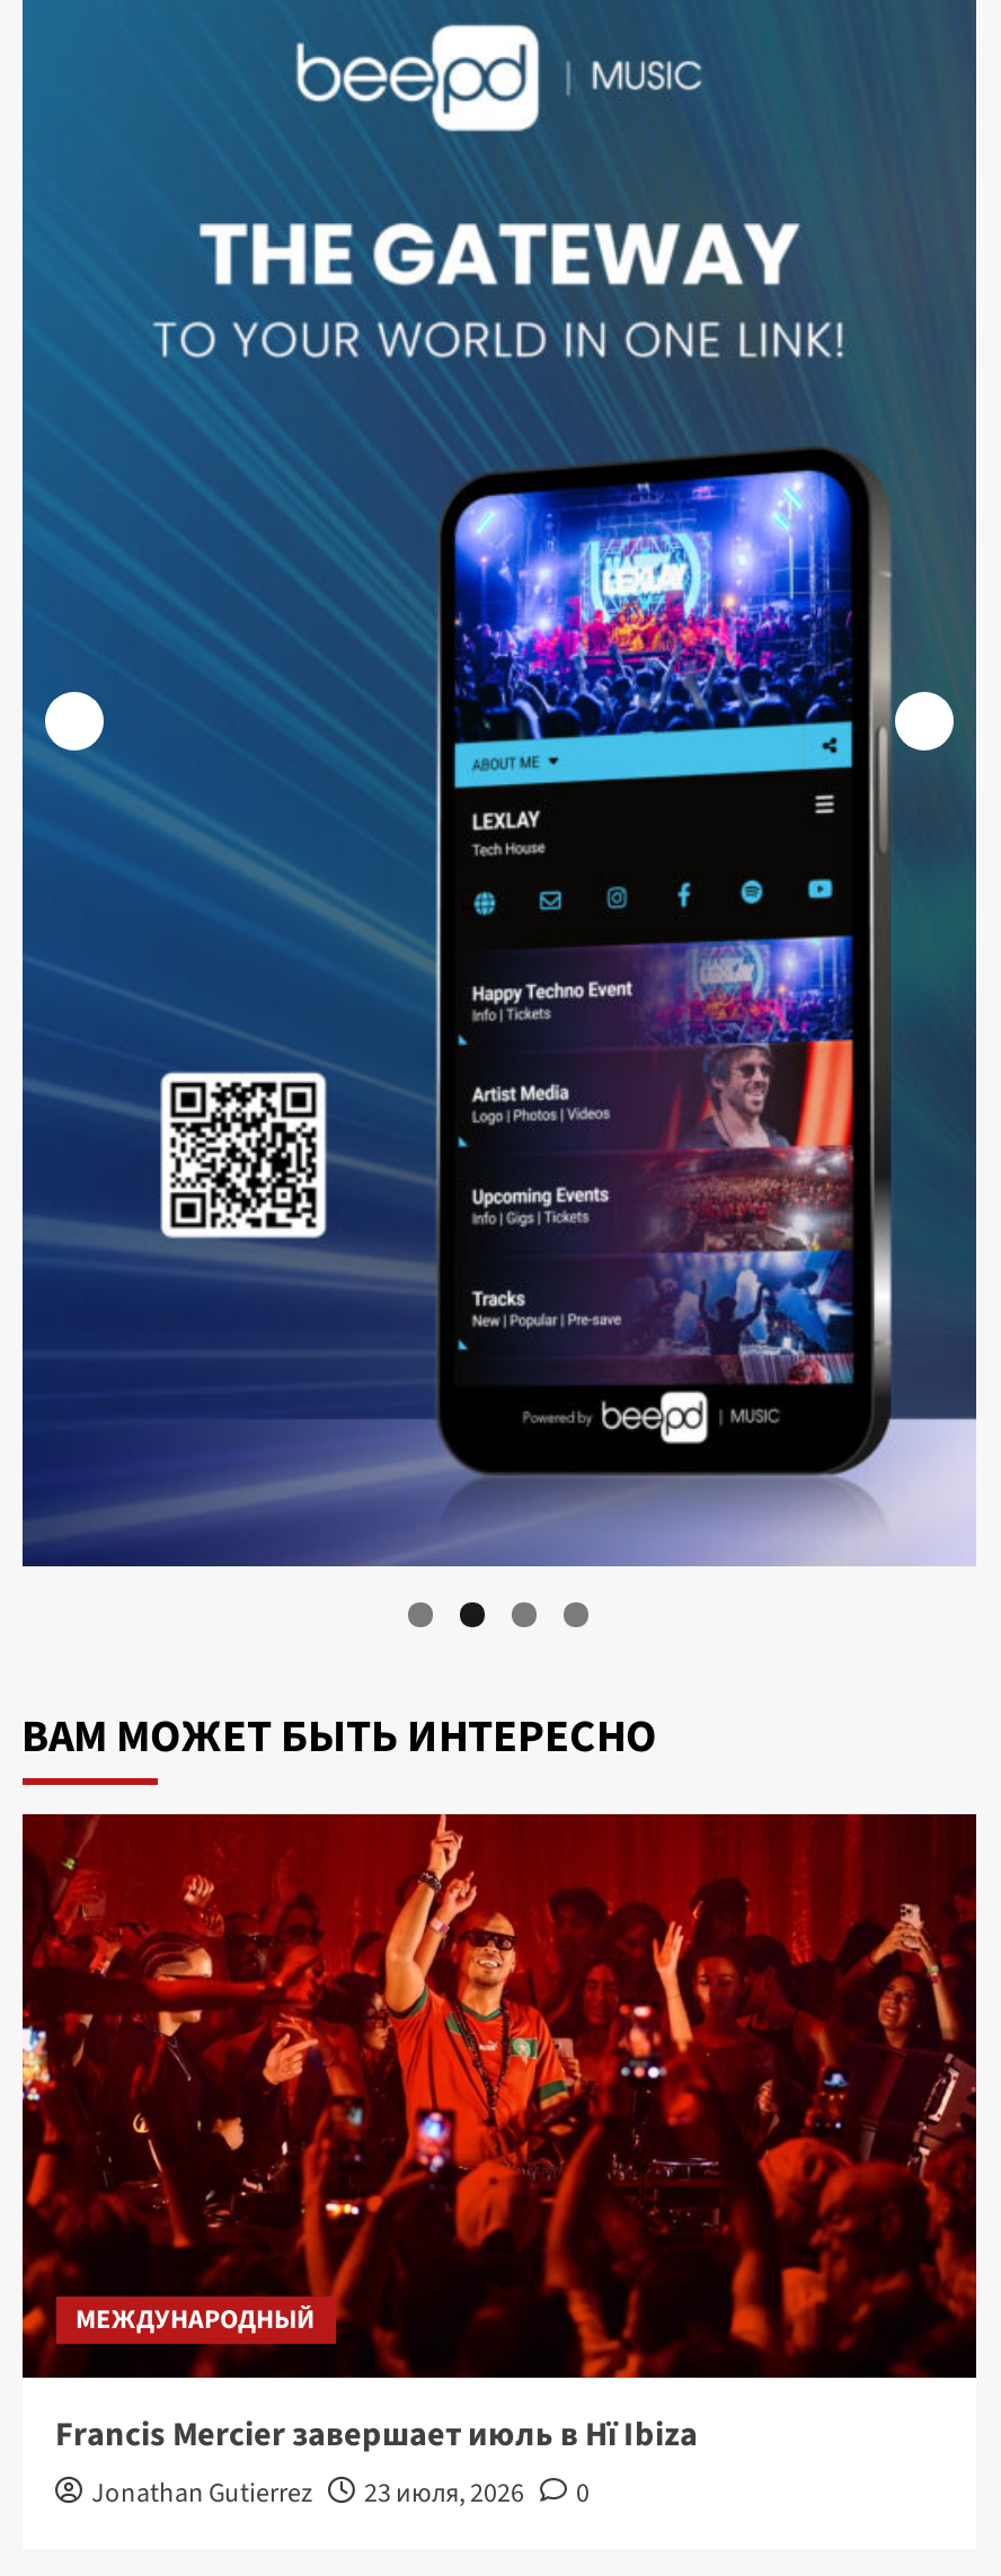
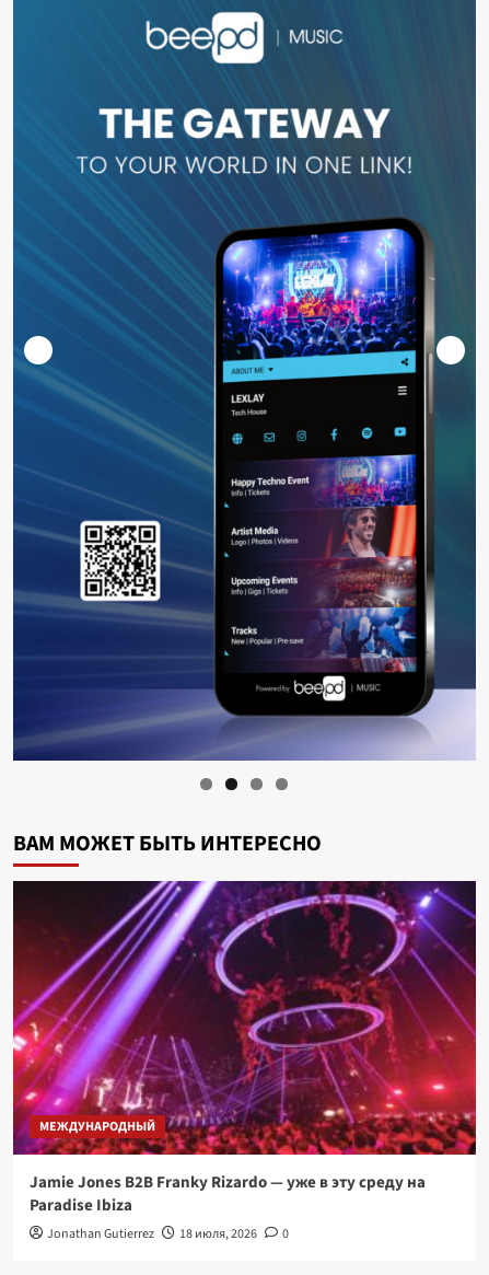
- [image]
- Francis Mercier завершает июль в Hï Ibiza
+ [image]
+ Jamie Jones B2B Franky Rizardo — уже в эту среду на
+ Paradise Ibiza

- Jonathan Gutierrez 23 июля, 2026 0
+ Jonathan Gutierrez 18 июля, 2026 0
